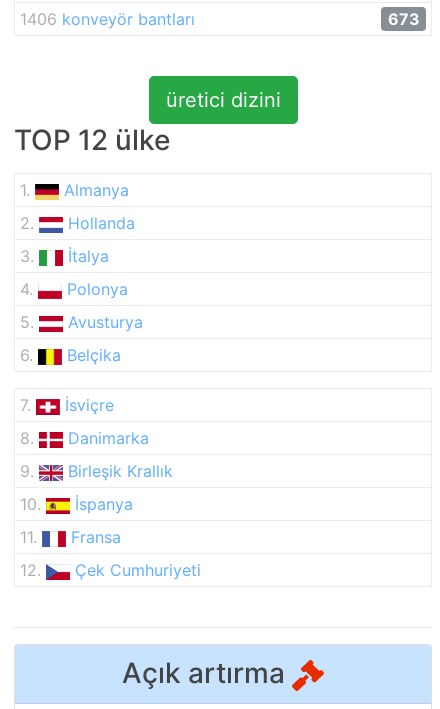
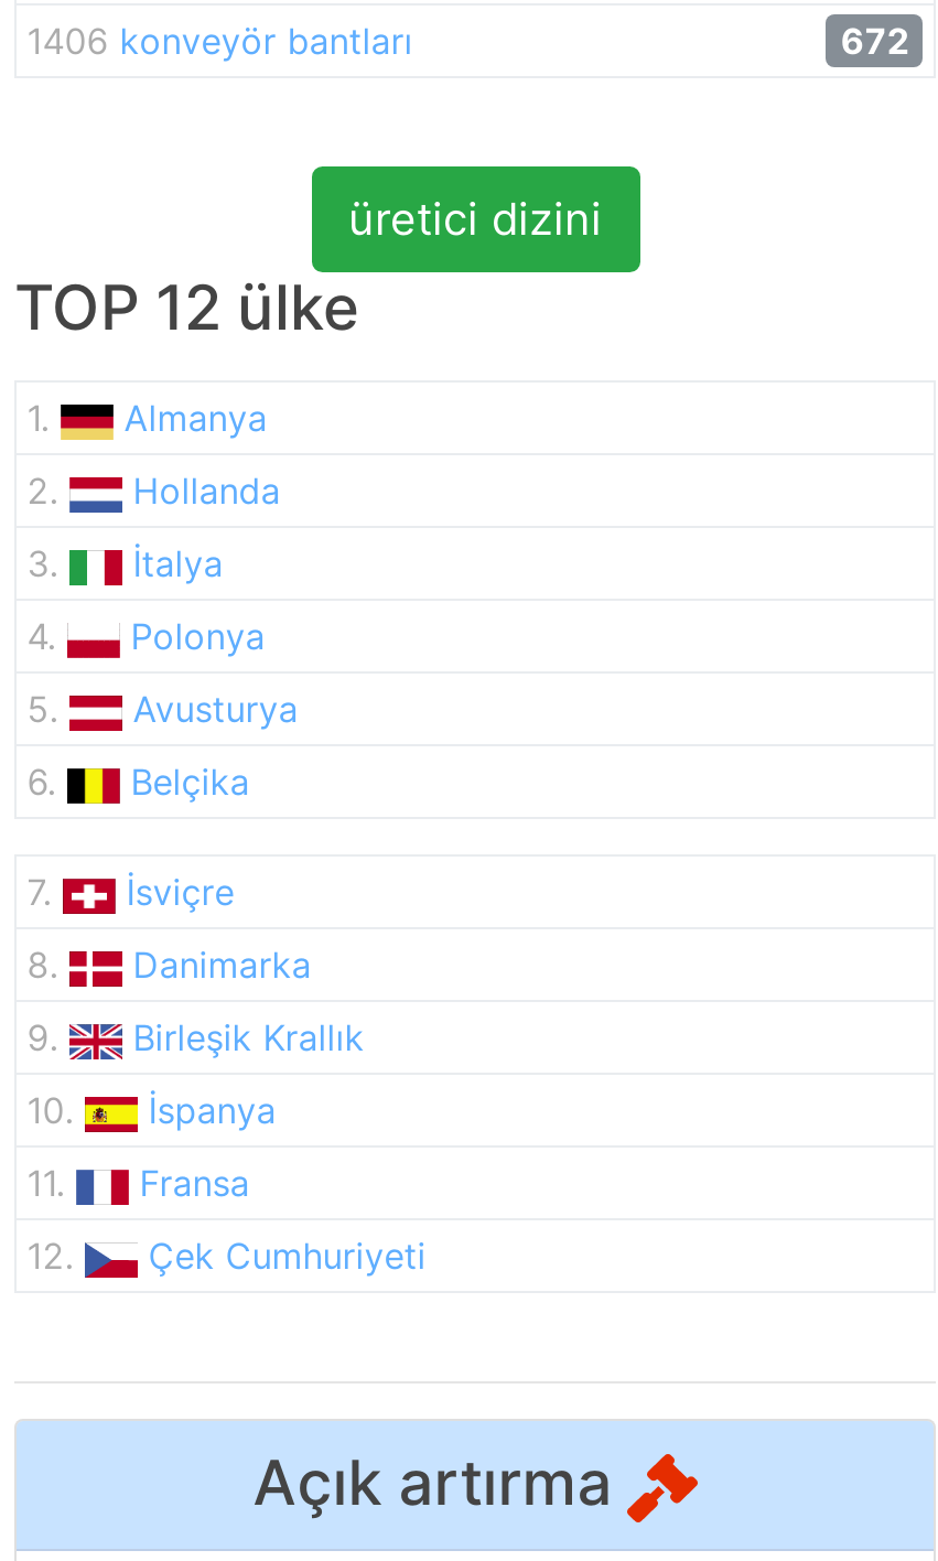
- 673
+ 672
